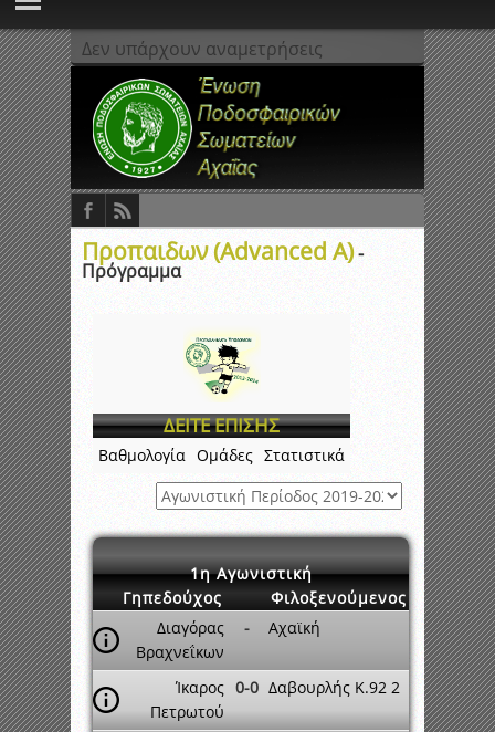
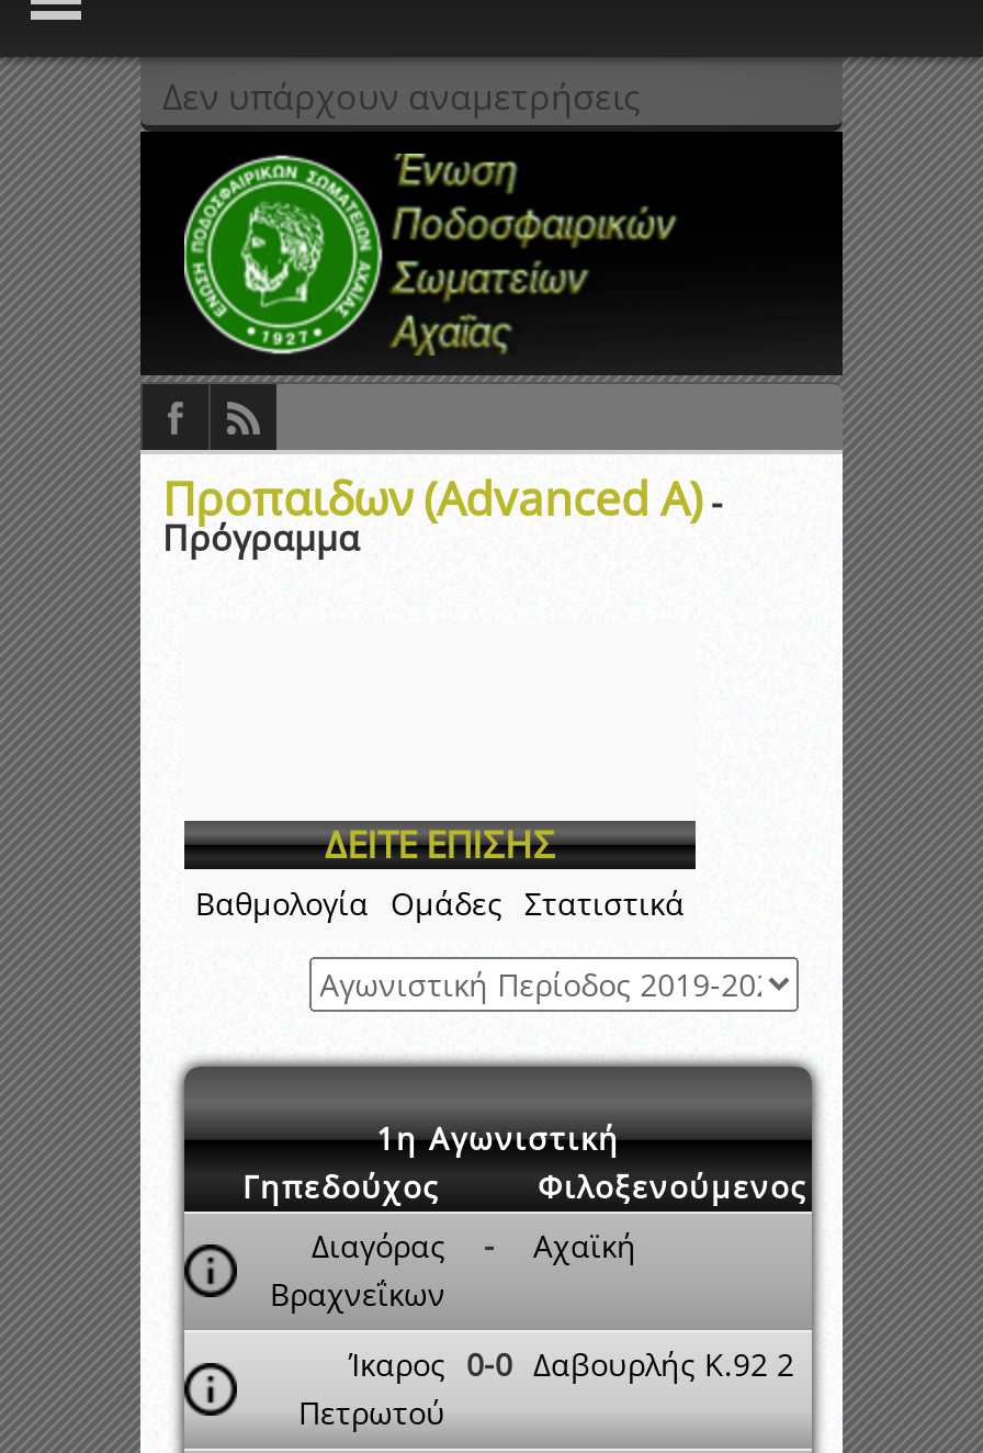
- [image]
